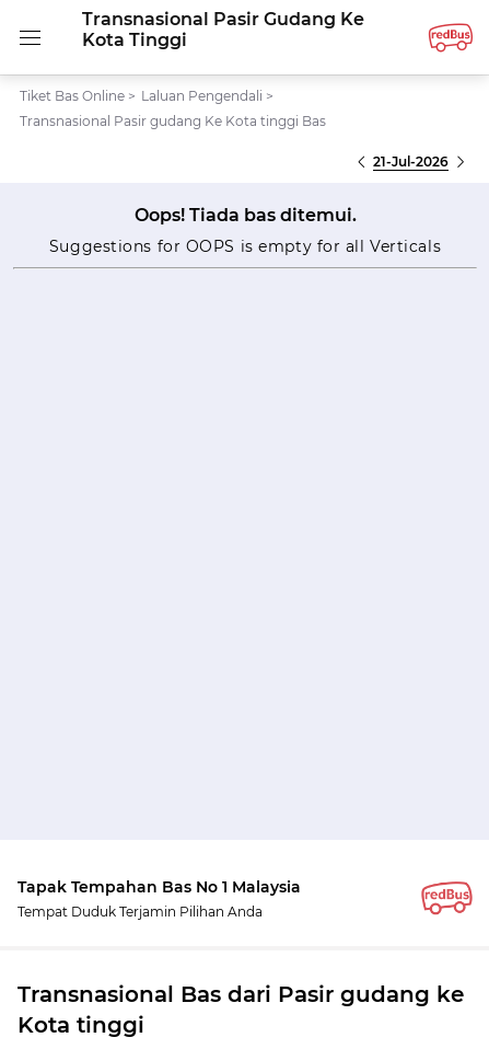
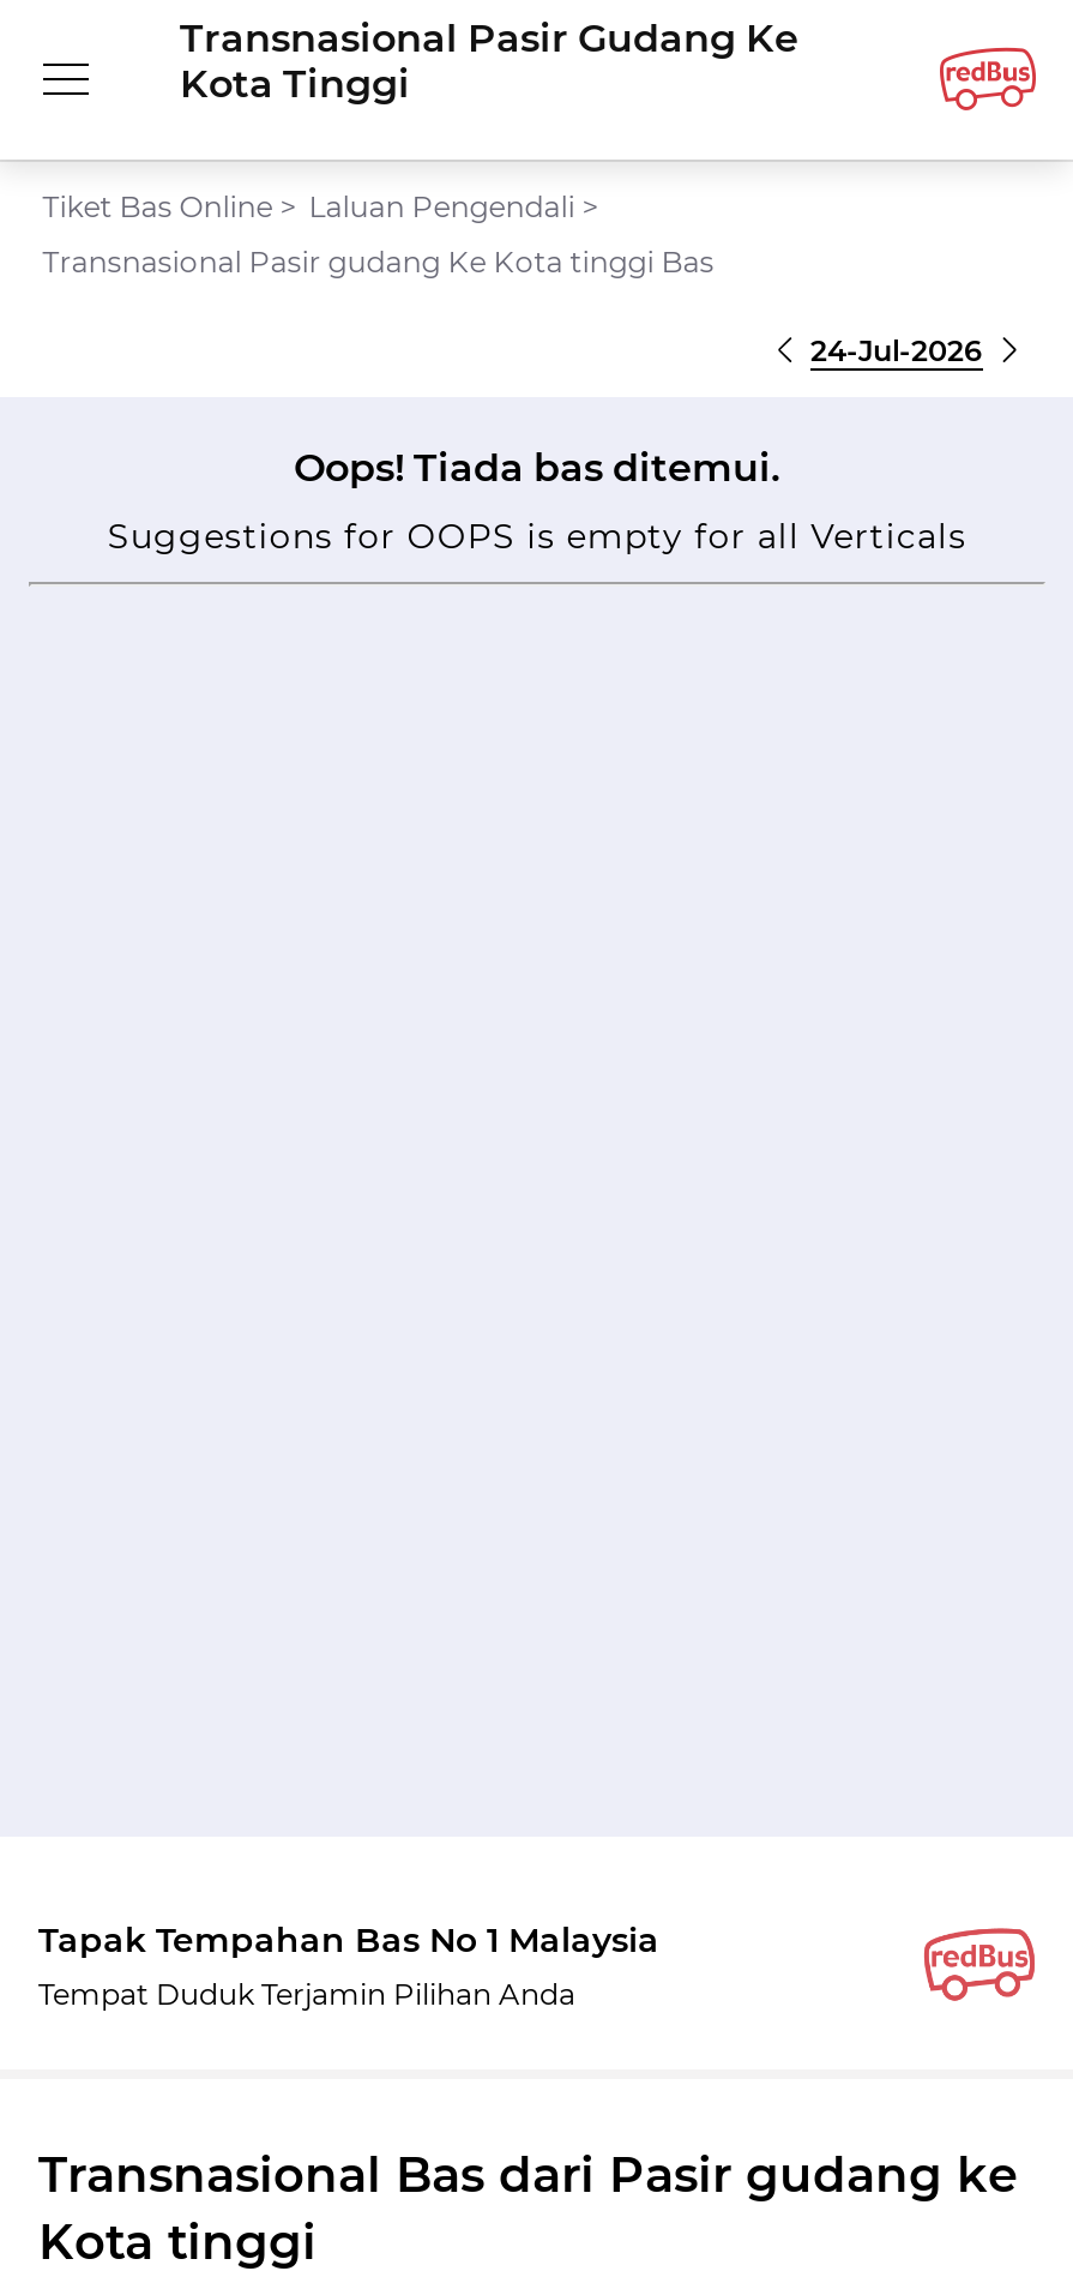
- 21-Jul-2026
+ 24-Jul-2026
